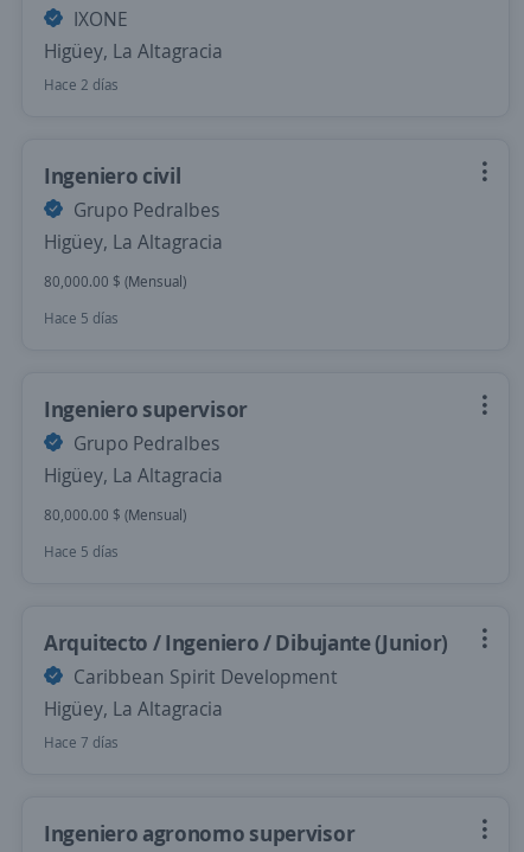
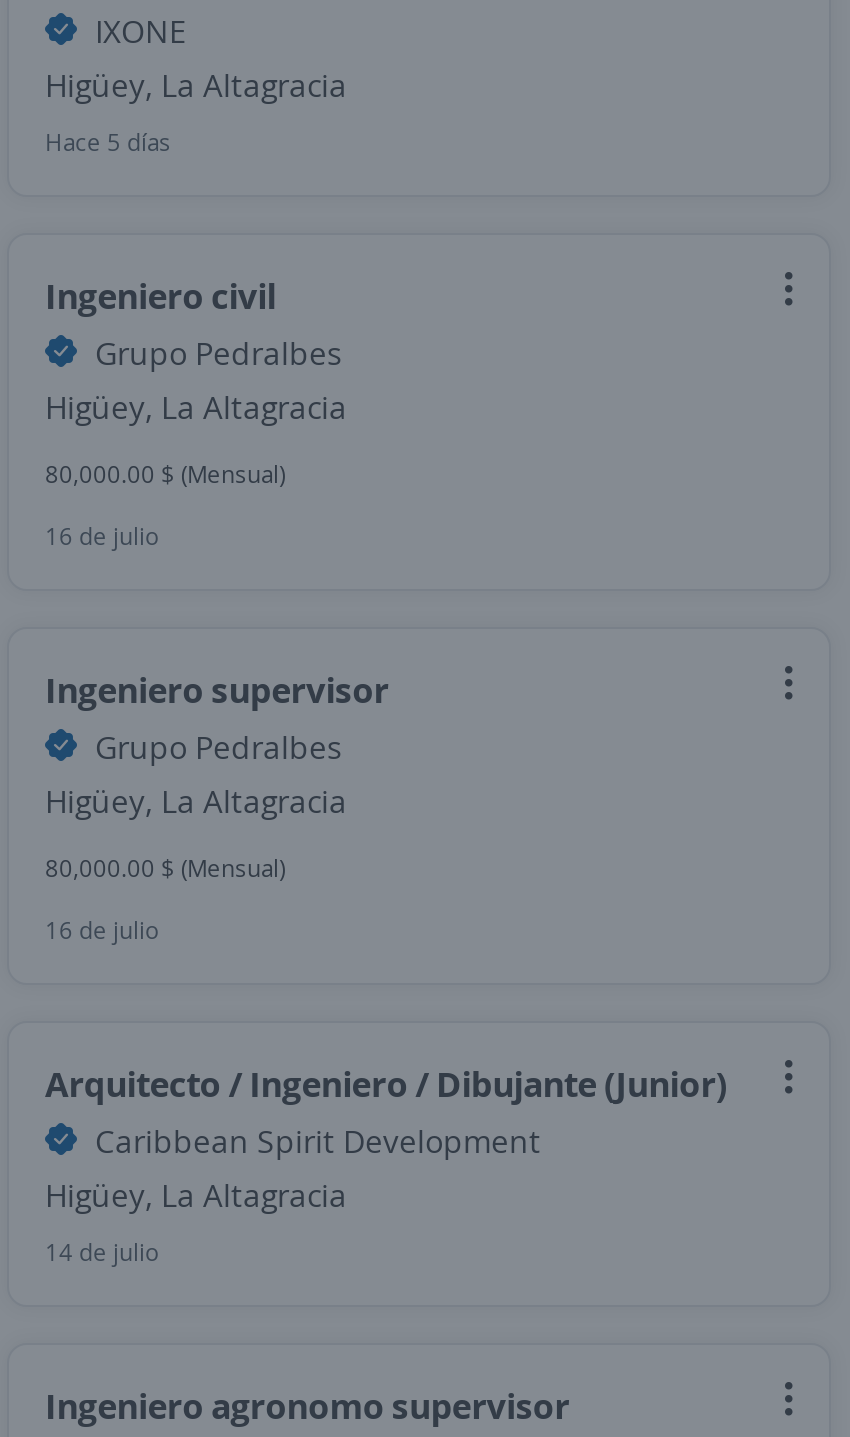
- Hace 2 días
+ Hace 5 días

- Hace 5 días
+ 16 de julio

- Hace 5 días
+ 16 de julio

- Hace 7 días
+ 14 de julio
